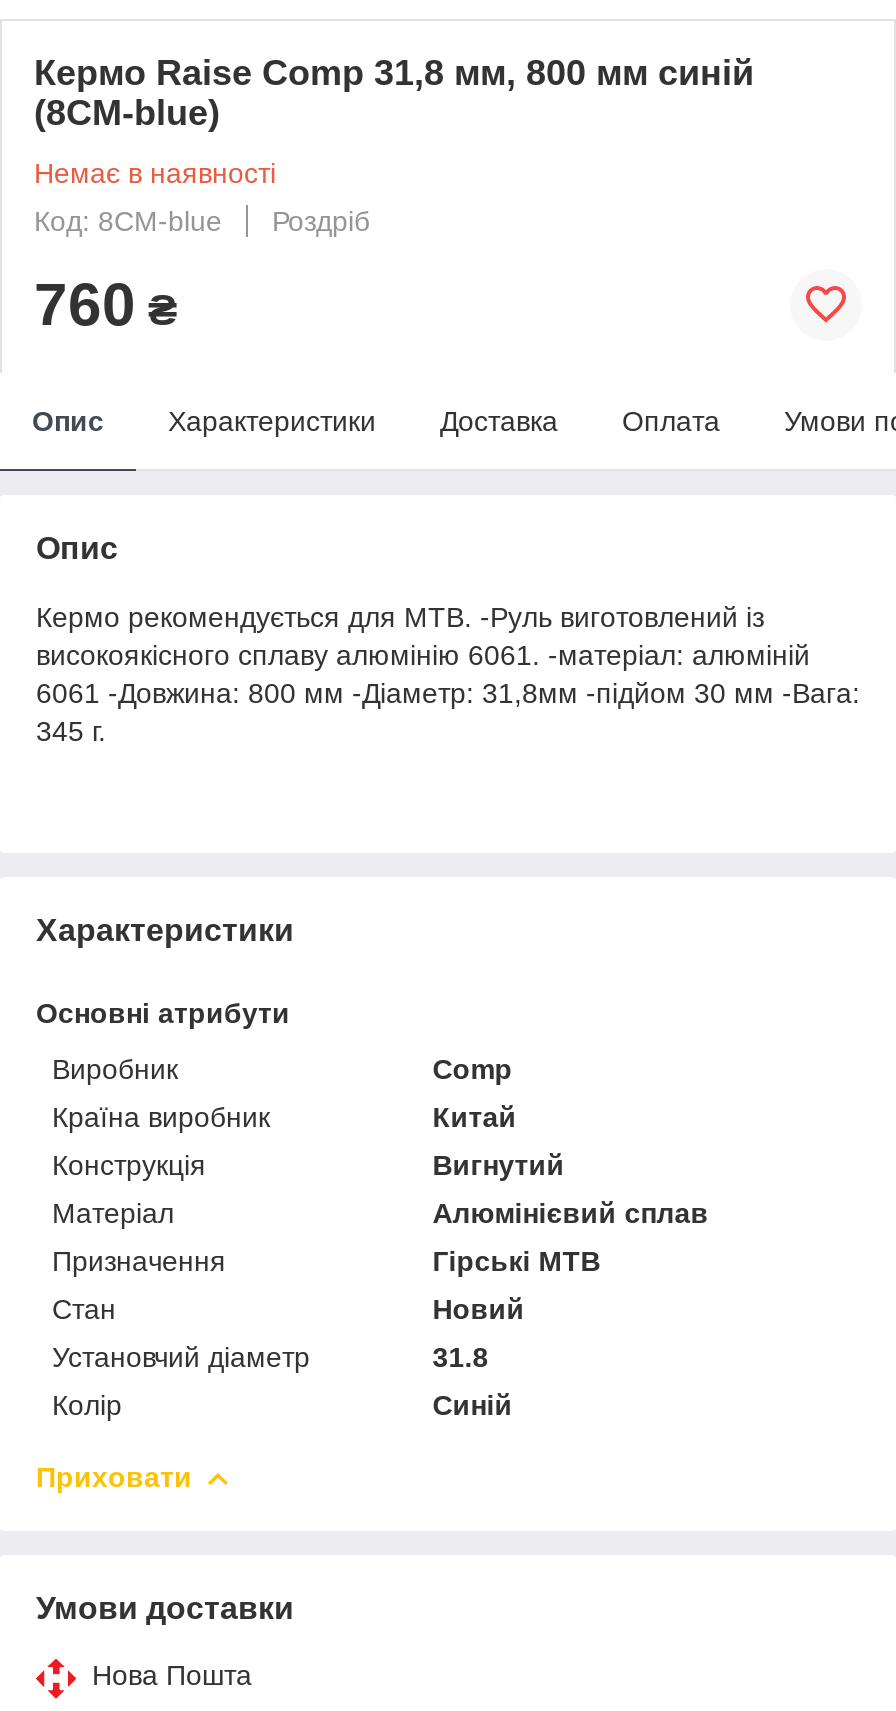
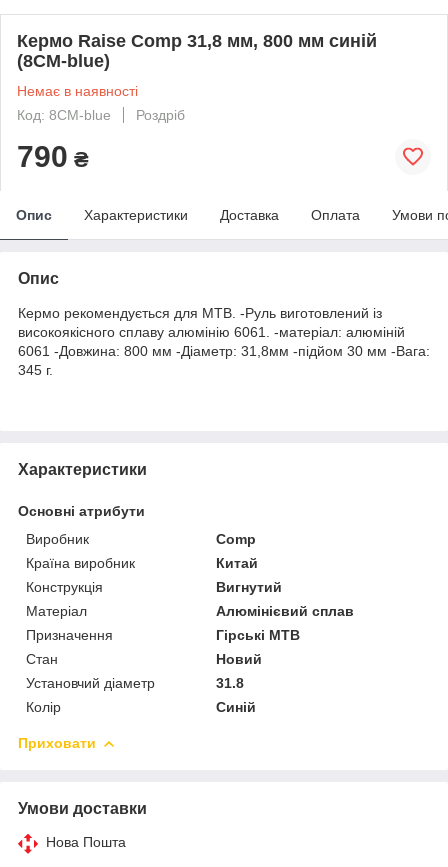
- 760 ₴
+ 790 ₴
